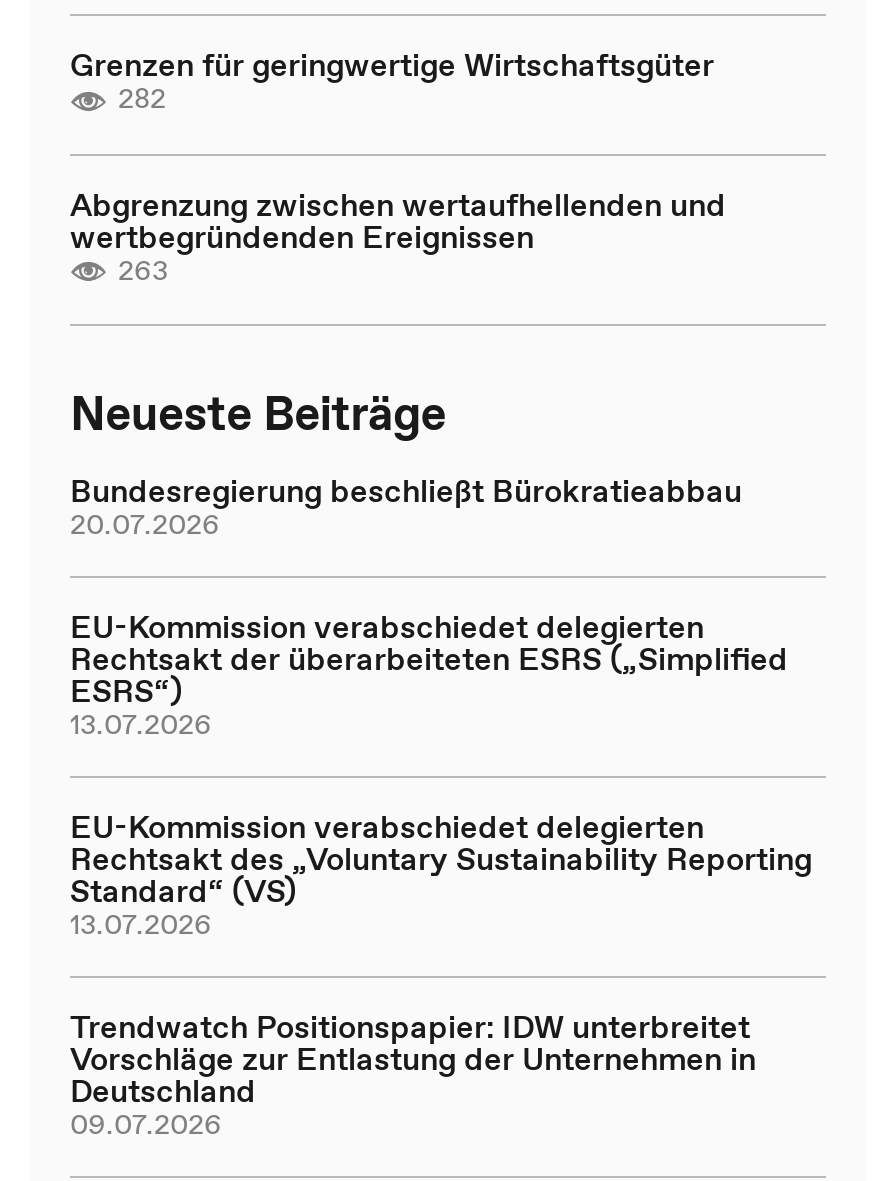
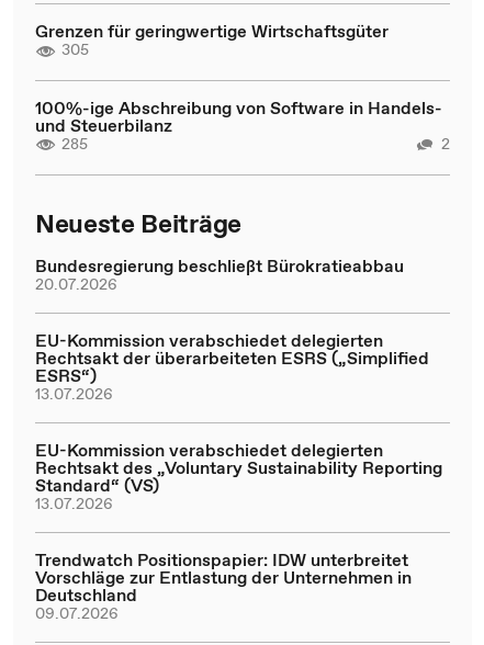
- 282
+ 305

- Abgrenzung zwischen wertaufhellenden und
- wertbegründenden Ereignissen
- 263
+ 100%-ige Abschreibung von Software in Handels-
+ und Steuerbilanz
+ 285
+ 2
